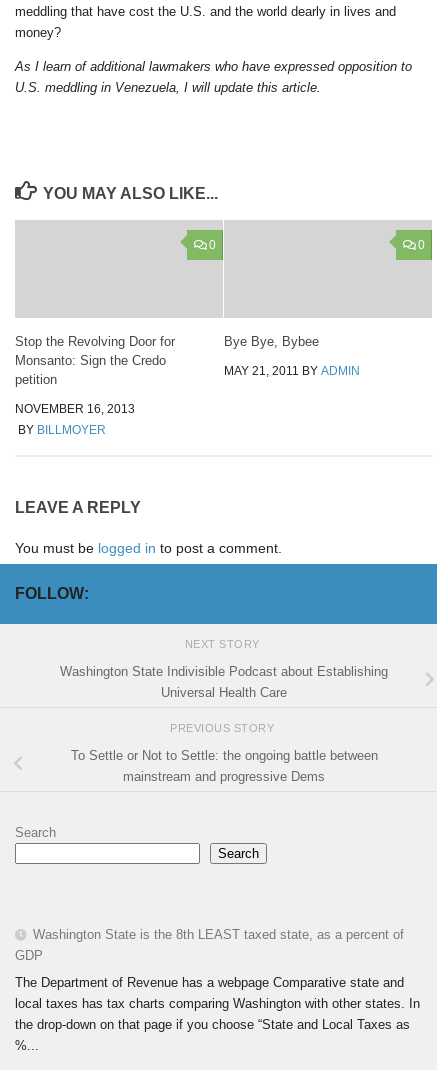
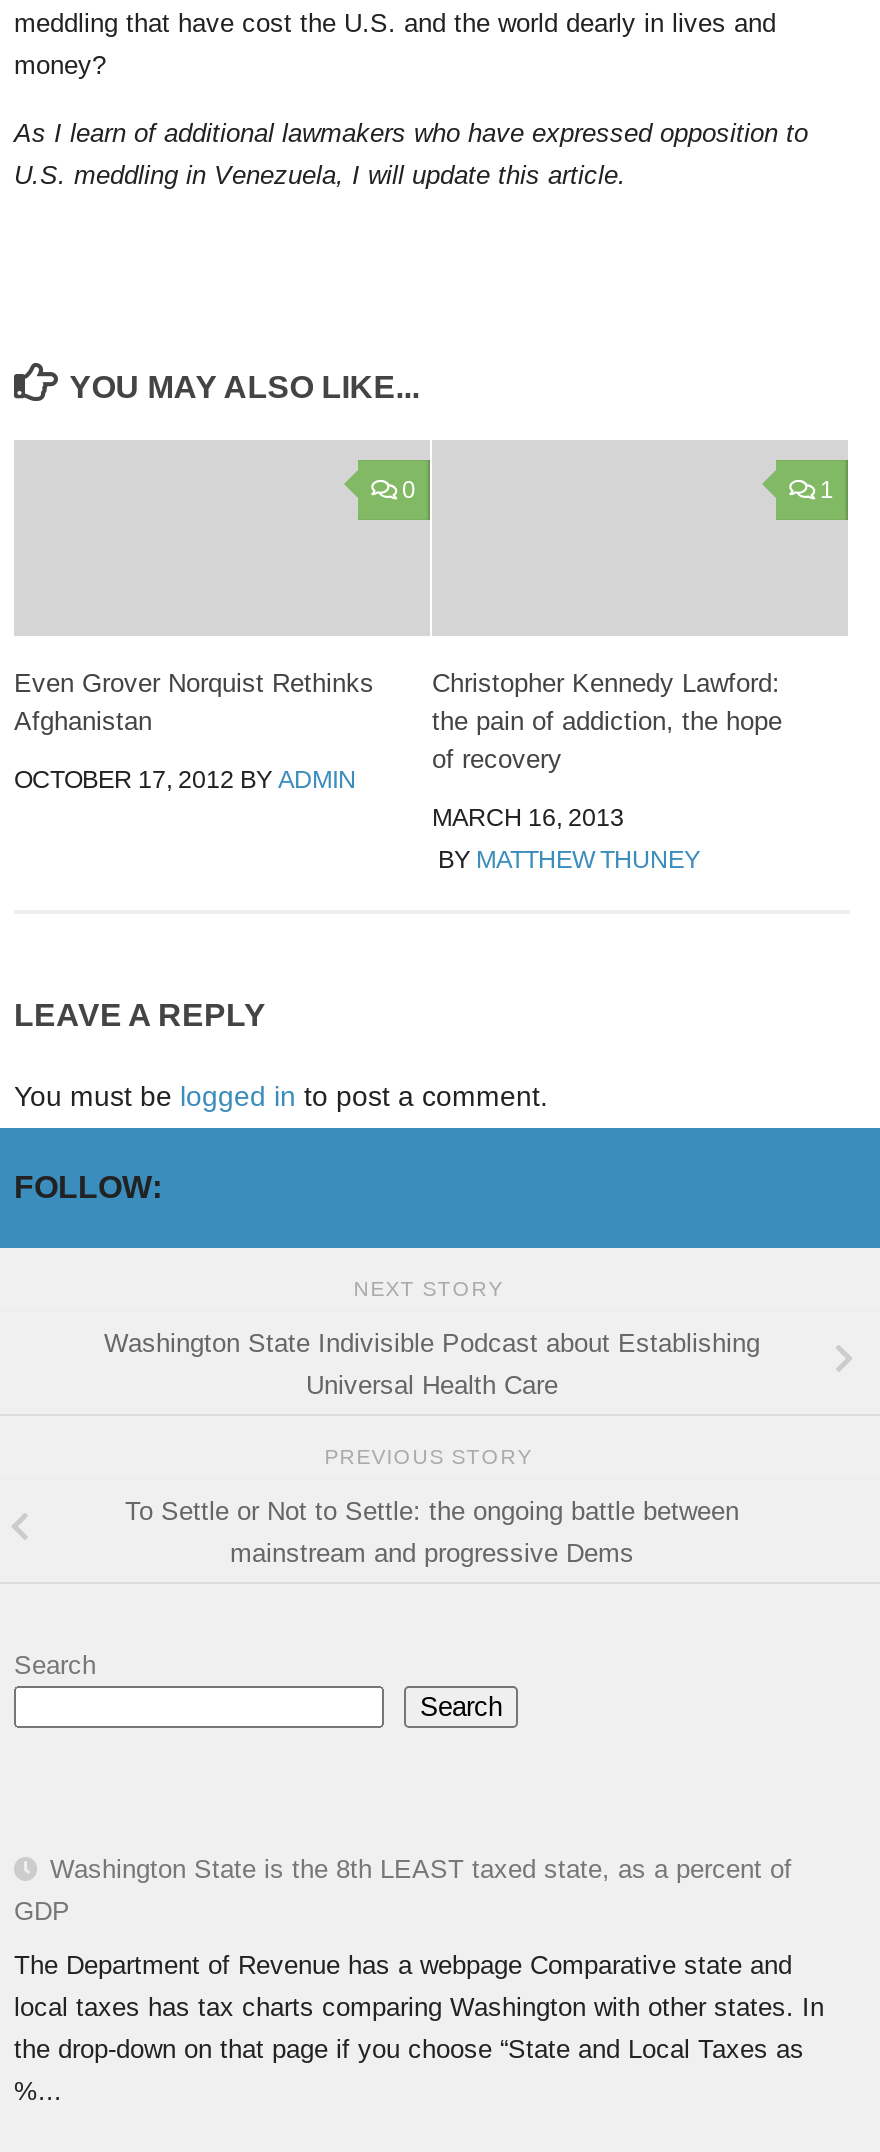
- 0
+ Christopher Kennedy Lawford:
+ the pain of addiction, the hope
+ of recovery

- Stop the Revolving Door for
- Monsanto: Sign the Credo
- petition
+ Even Grover Norquist Rethinks
+ Afghanistan

- Bye Bye, Bybee
+ MARCH 16, 2013

- MAY 21, 2011 BY ADMIN
+ BY MATTHEW THUNEY

- NOVEMBER 16, 2013
+ OCTOBER 17, 2012 BY ADMIN

- BY BILLMOYER
+ 1
